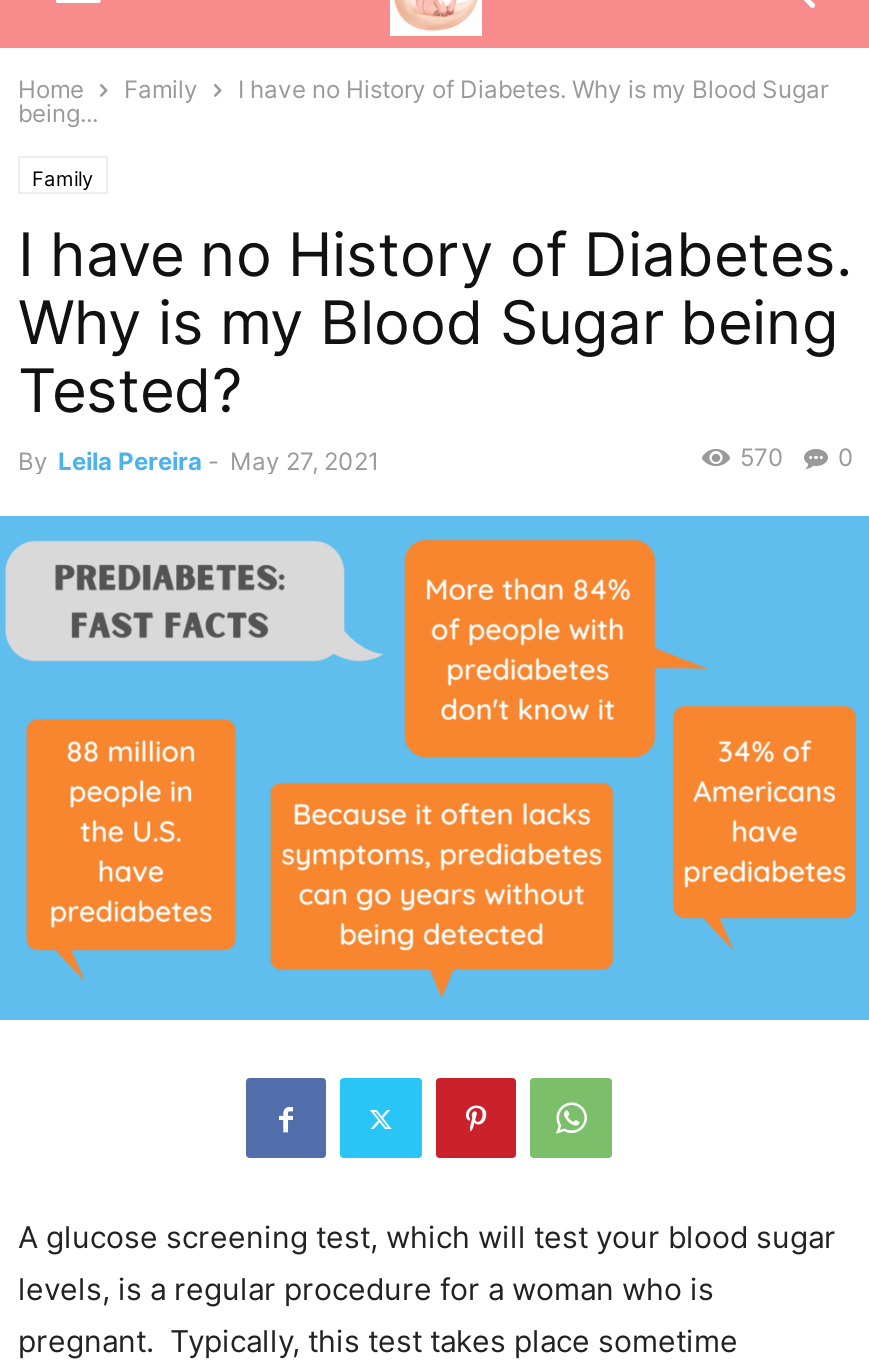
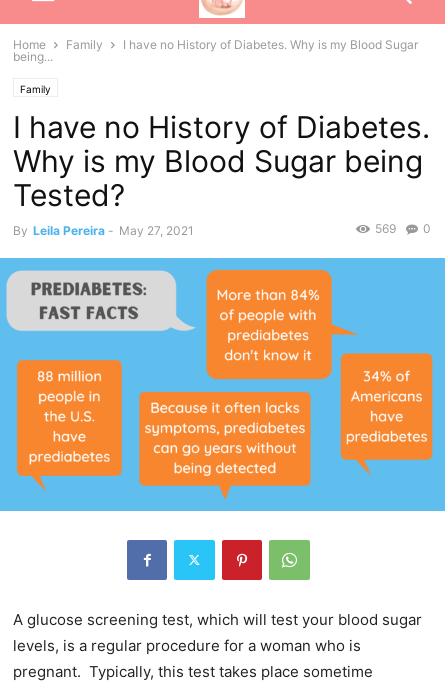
- 570 0
+ 569 0
